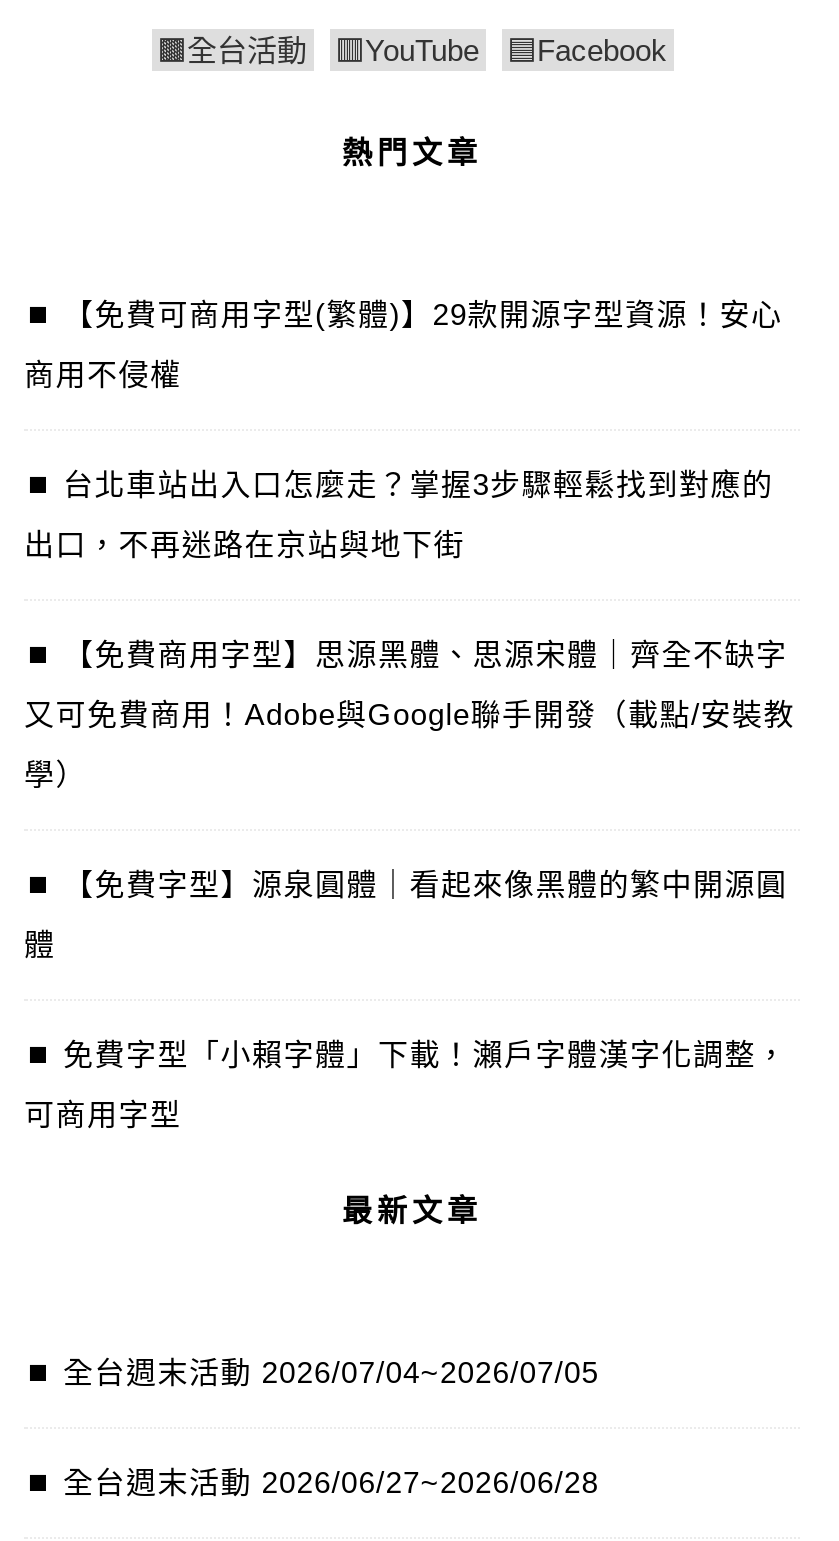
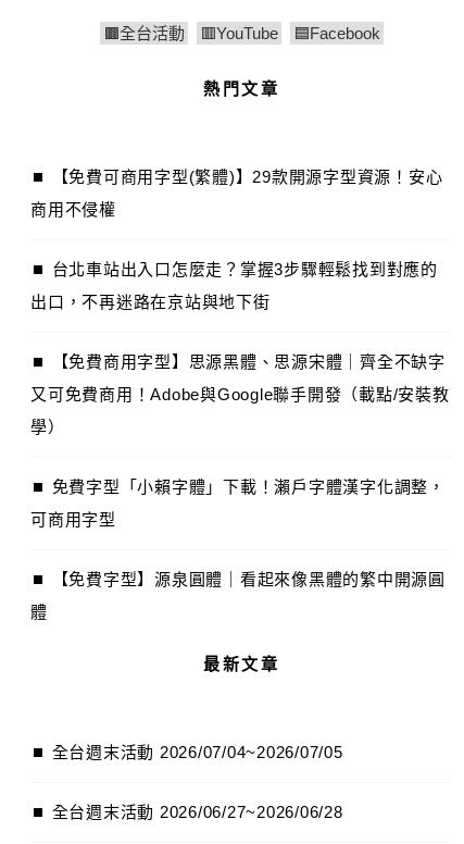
moved down: 【免費字型】源泉圓體｜看起來像黑體的繁中開源圓 | 體

moved up: 免費字型「小賴字體」下載！瀨戶字體漢字化調整， | 可商用字型
